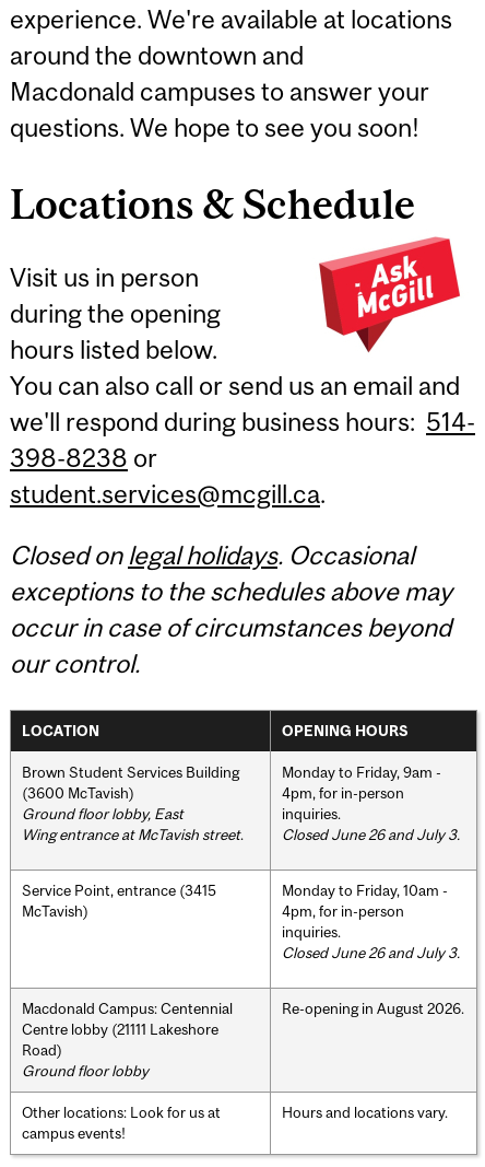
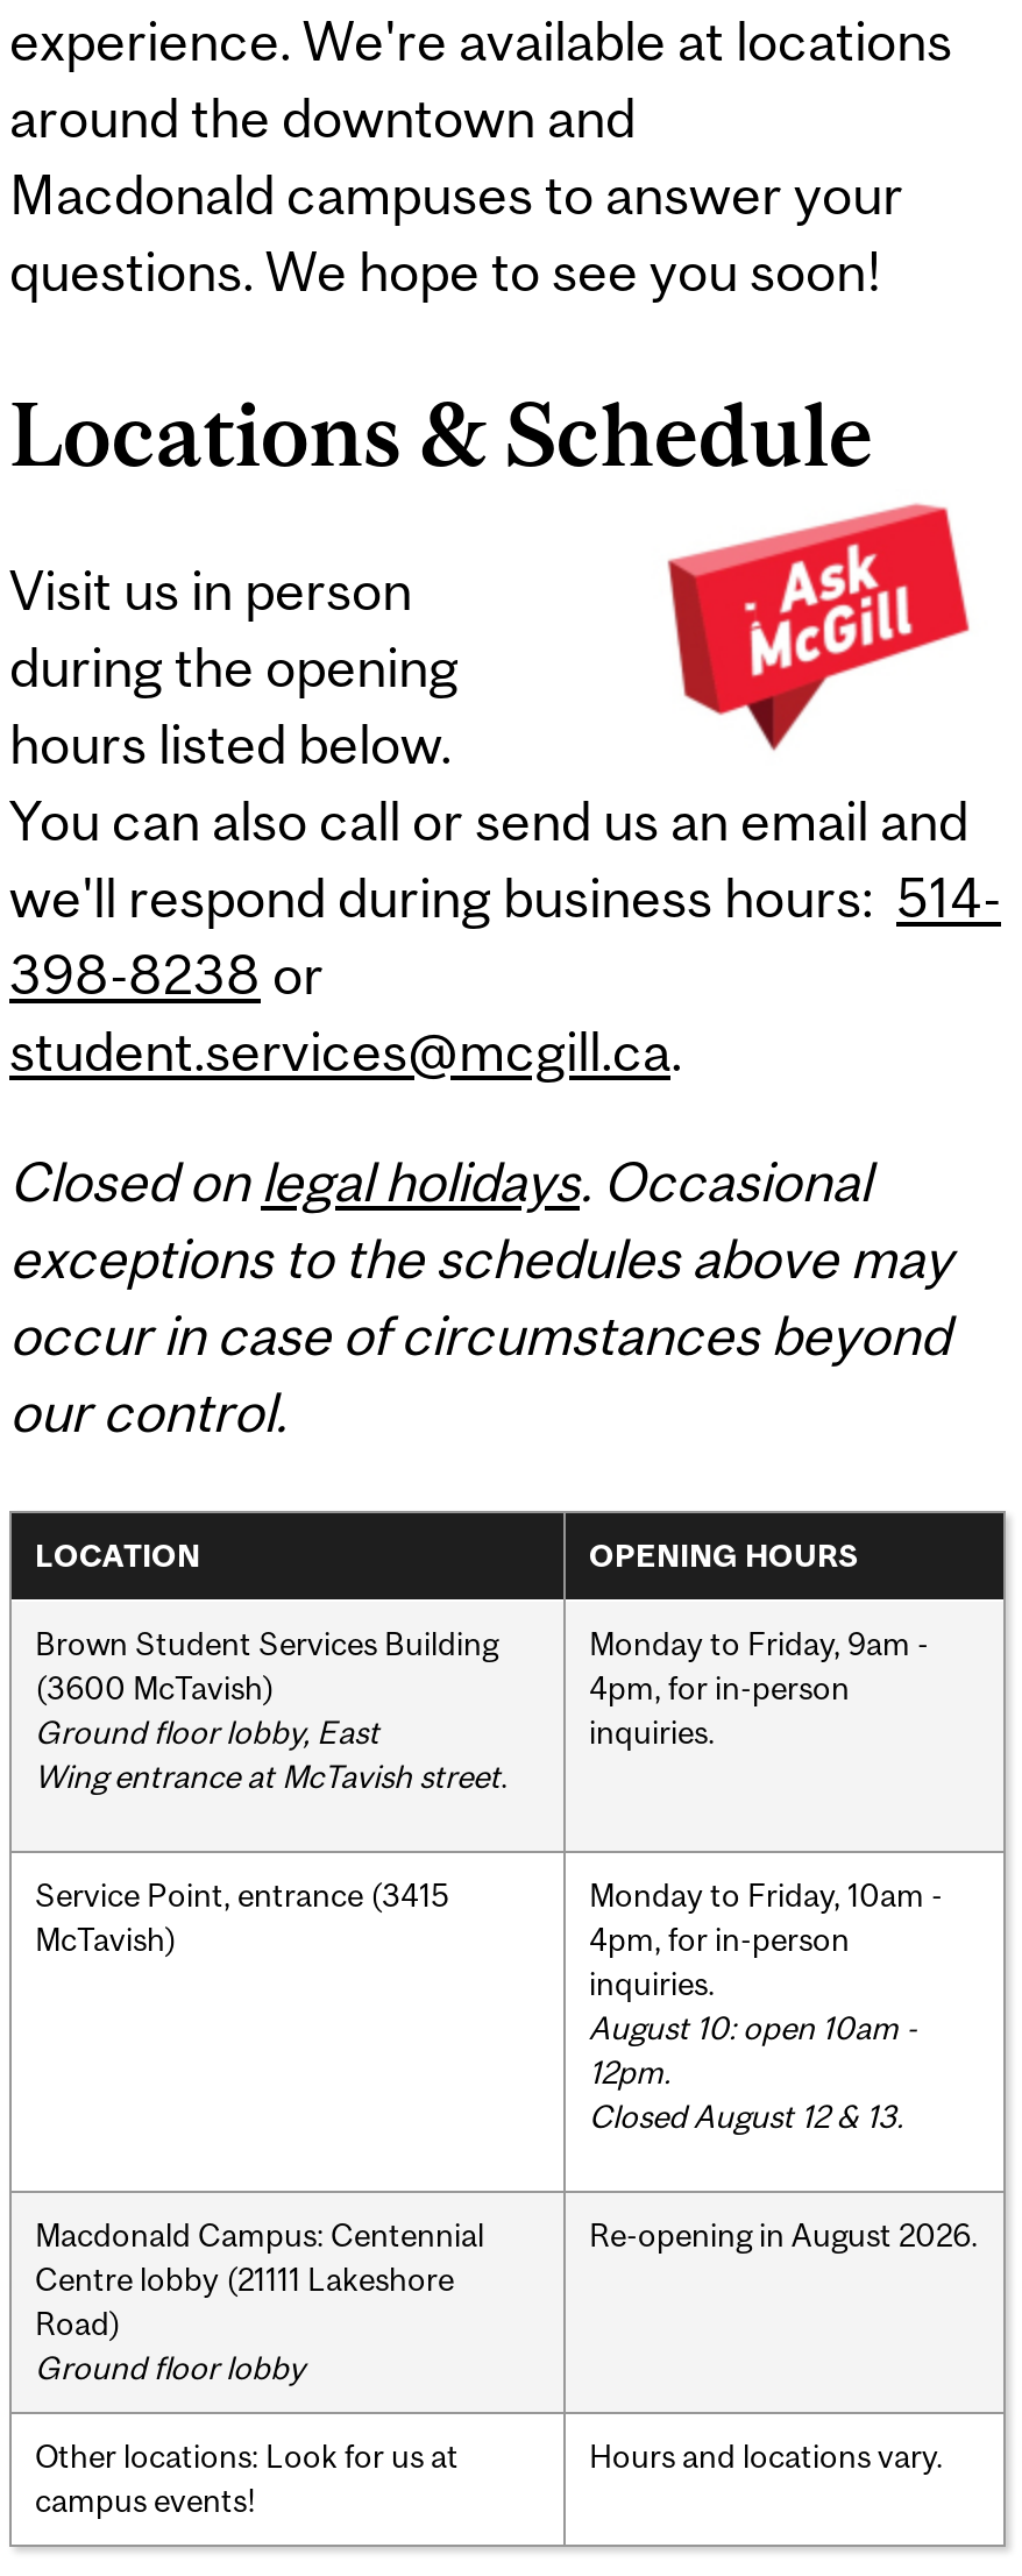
- Closed June 26 and July 3.

- Closed June 26 and July 3.
+ August 10: open 10am -
+ 12pm.
+ Closed August 12 & 13.
